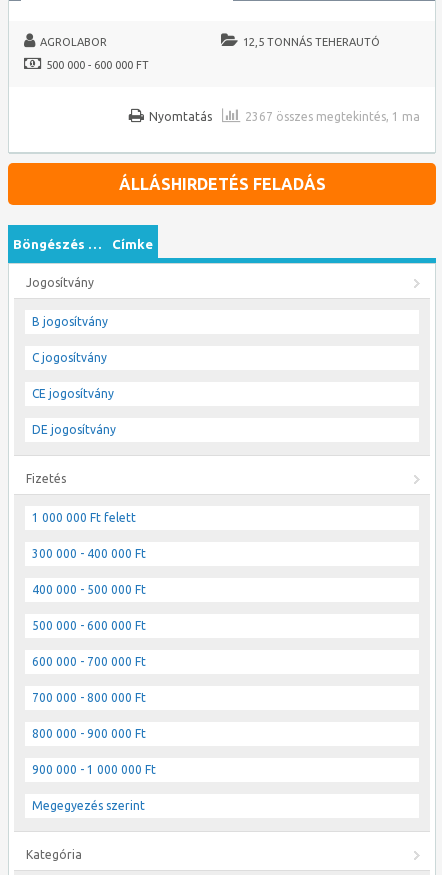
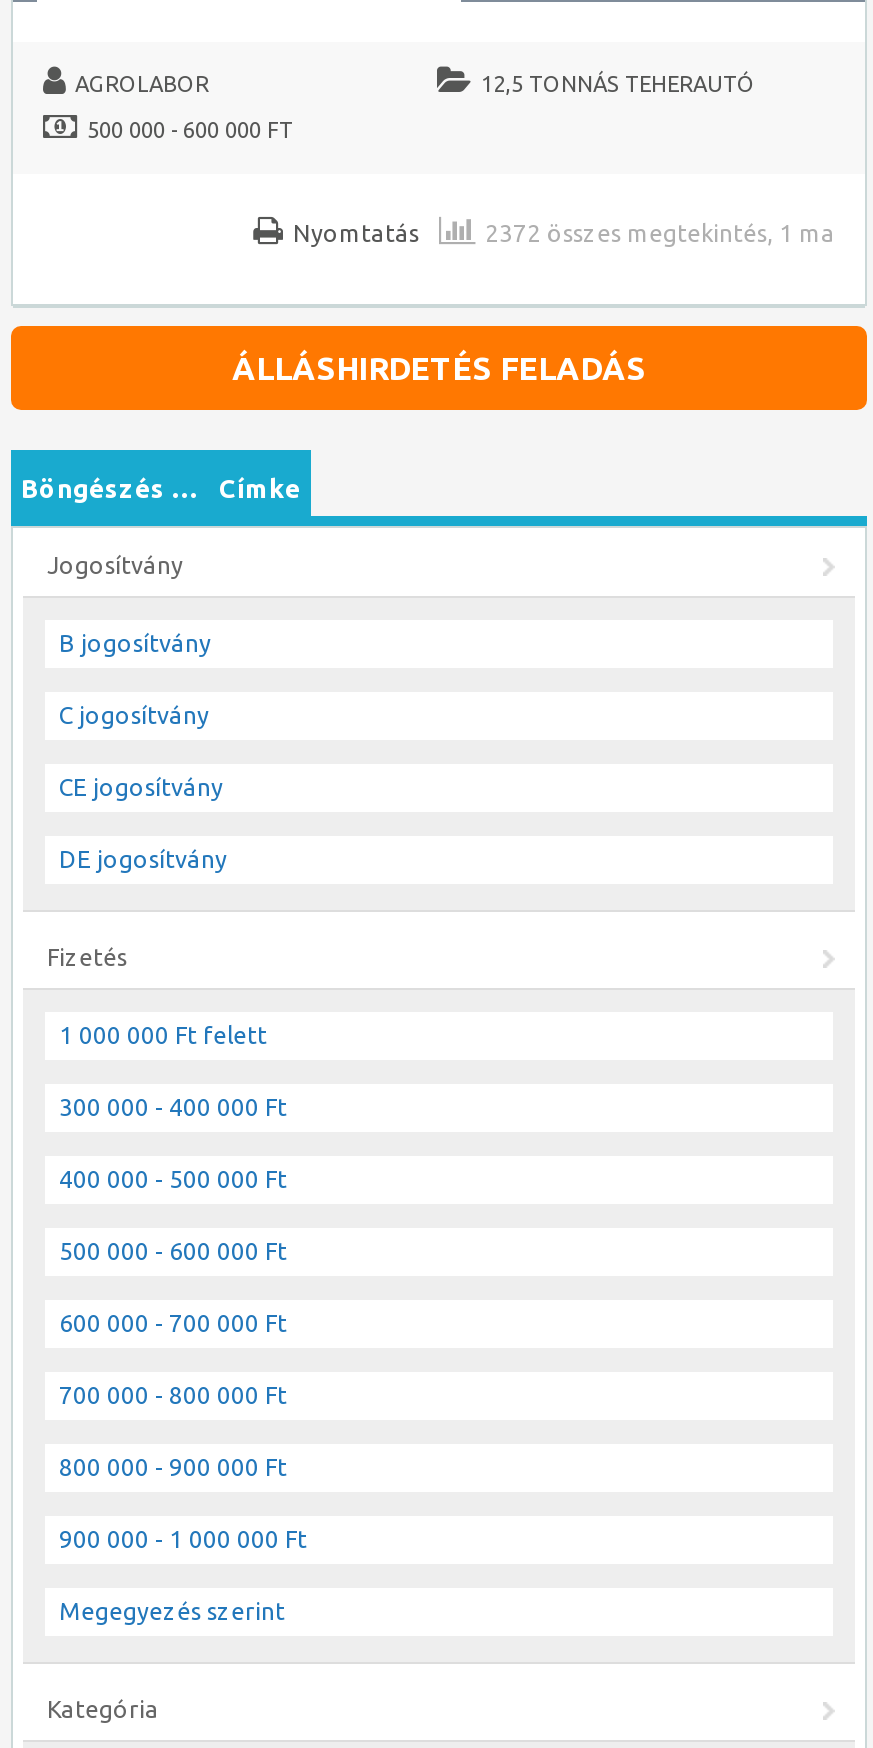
- 2367 összes megtekintés, 1 ma
+ 2372 összes megtekintés, 1 ma
